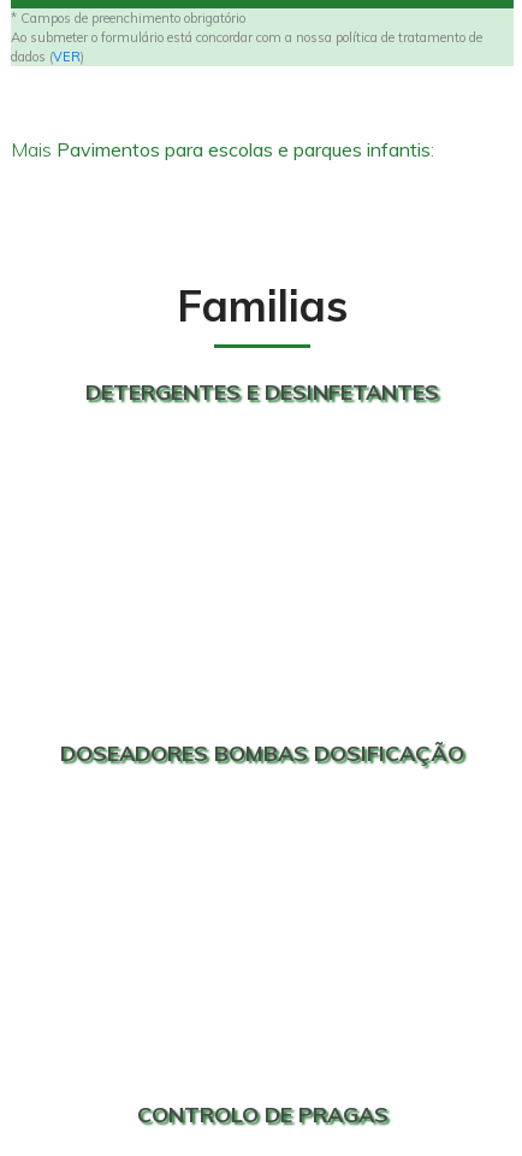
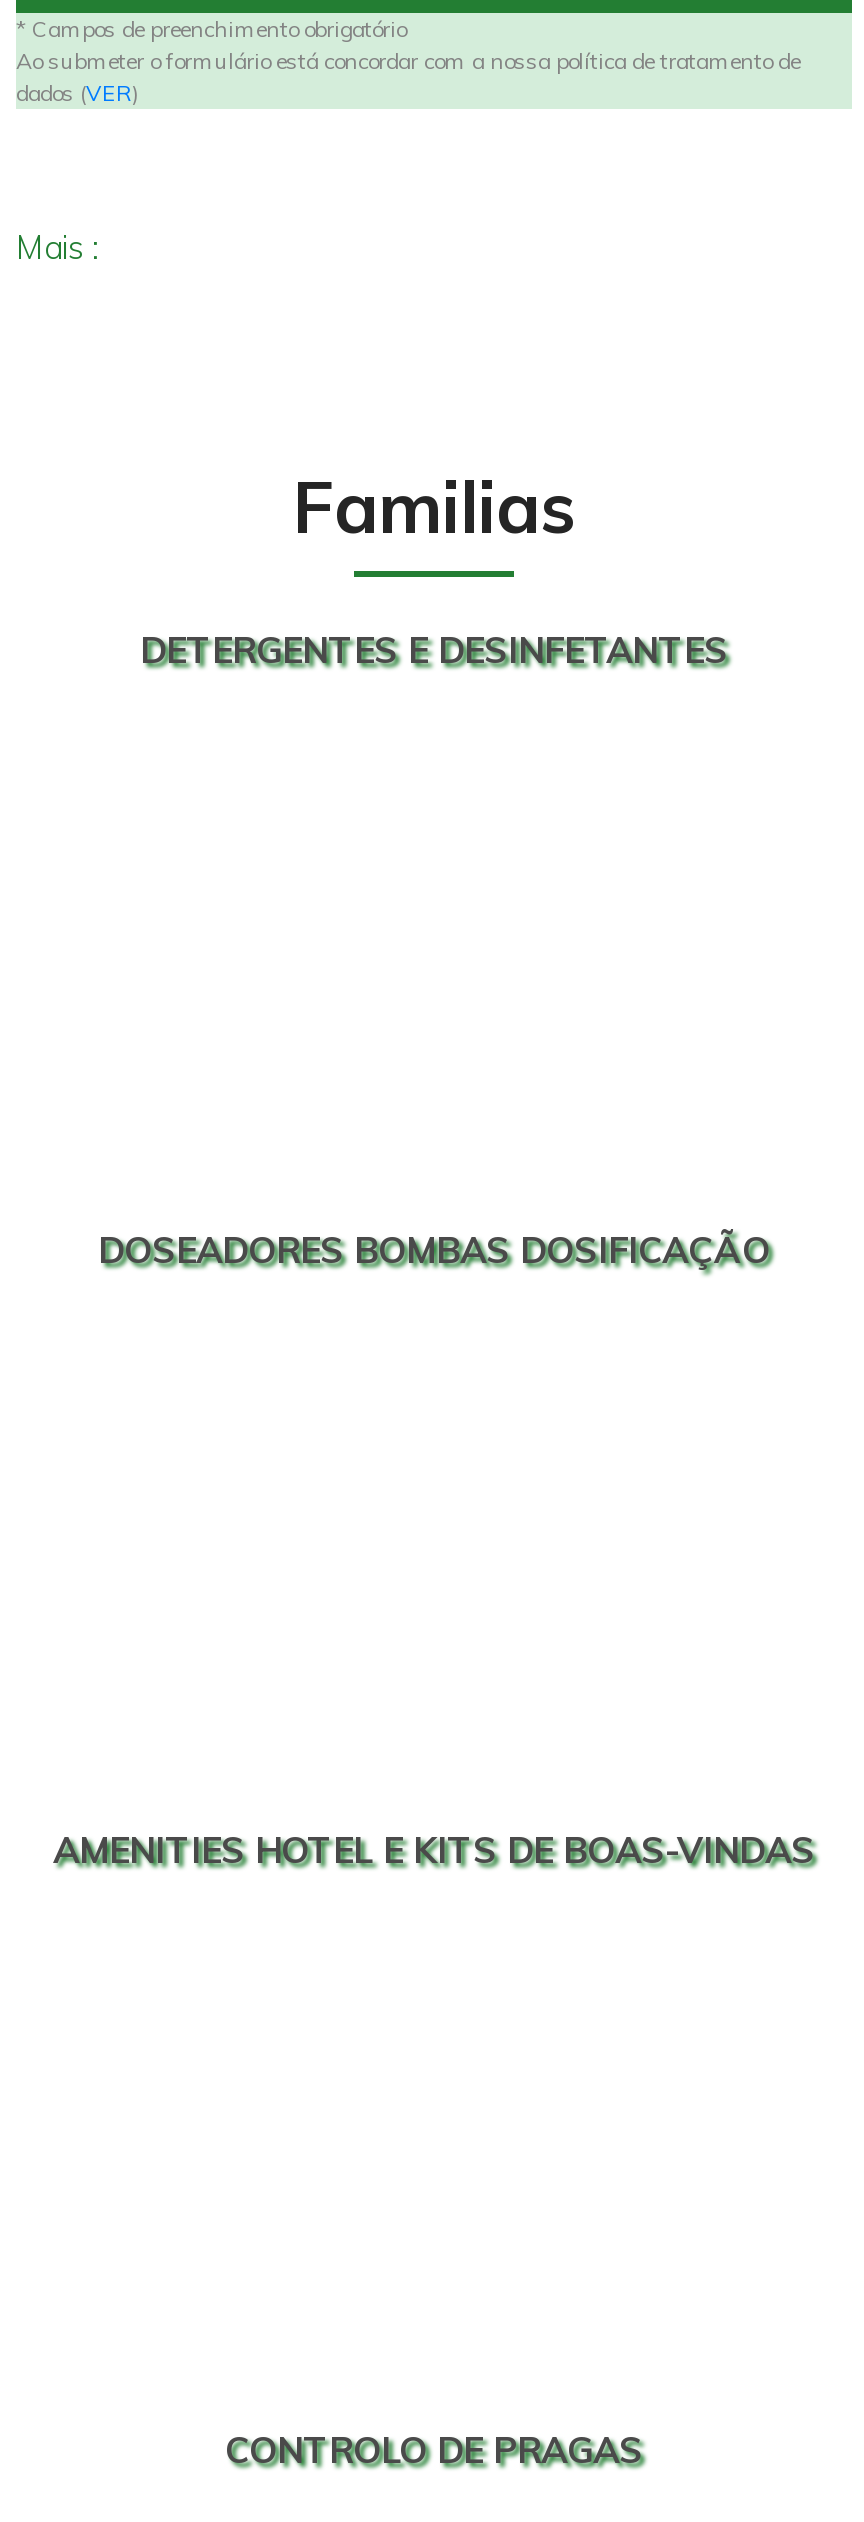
- Mais Pavimentos para escolas e parques infantis:
+ Mais:

+ AMENITIES HOTEL E KITS DE BOAS-VINDAS
